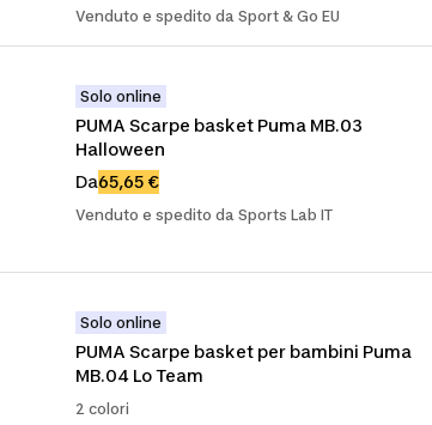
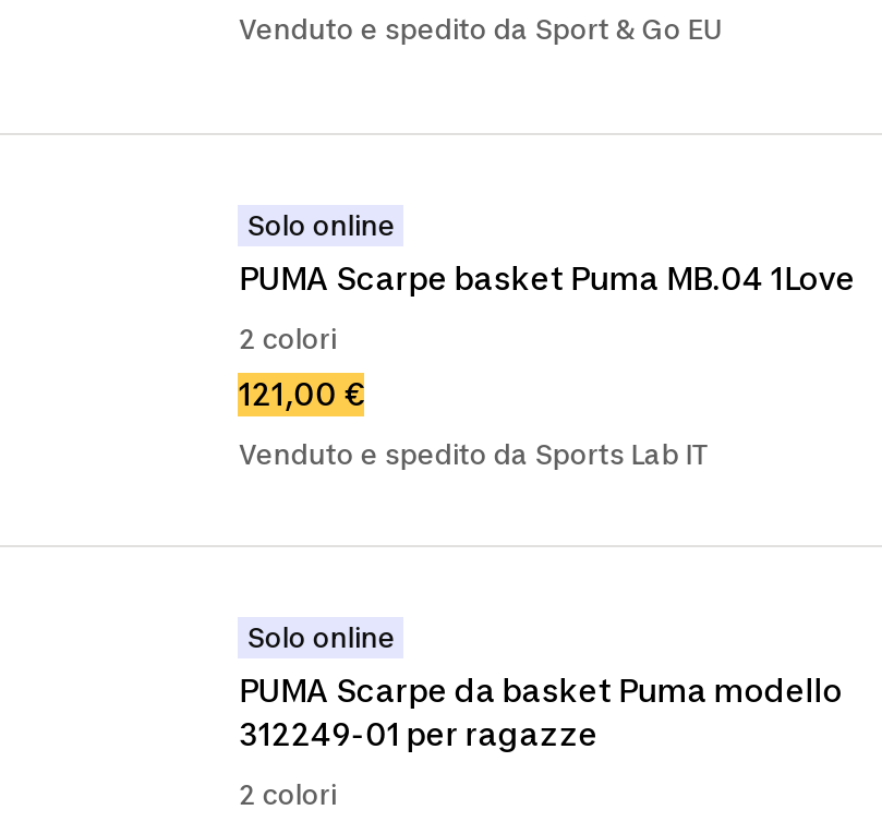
- PUMA Scarpe basket Puma MB.03
- Halloween
- Da65,65 €
+ PUMA Scarpe basket Puma MB.04 1Love
+ 2 colori
+ 121,00 €

- PUMA Scarpe basket per bambini Puma
- MB.04 Lo Team
+ PUMA Scarpe da basket Puma modello
+ 312249-01 per ragazze
